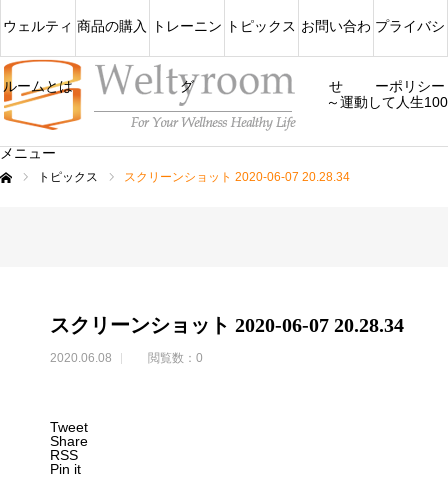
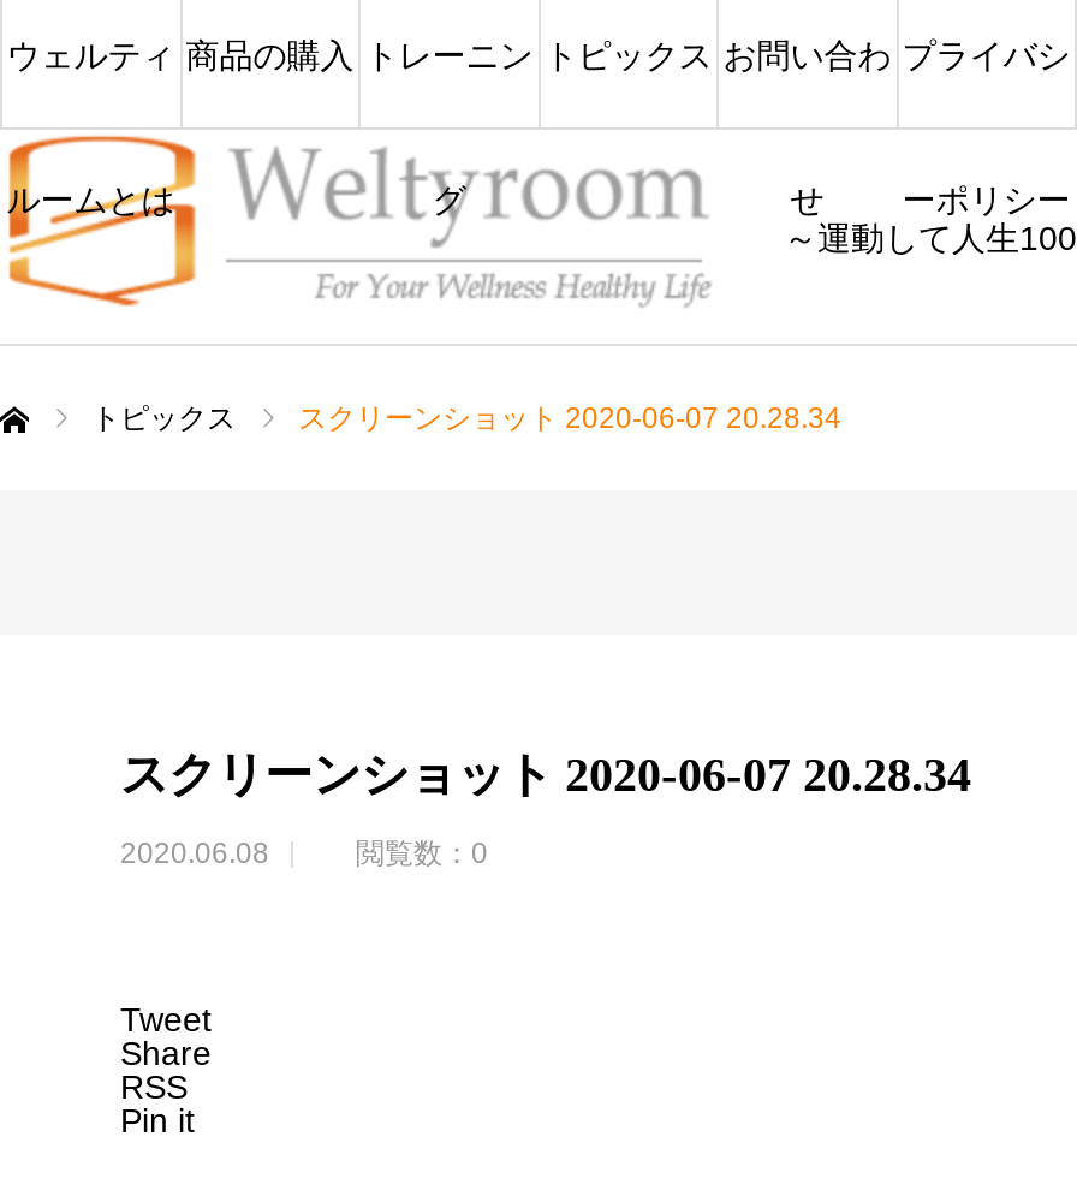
- メニュー
